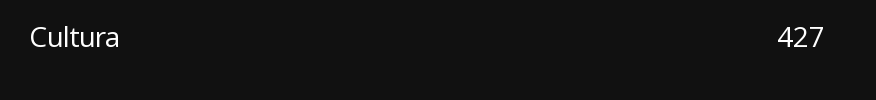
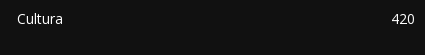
- 427
+ 420
